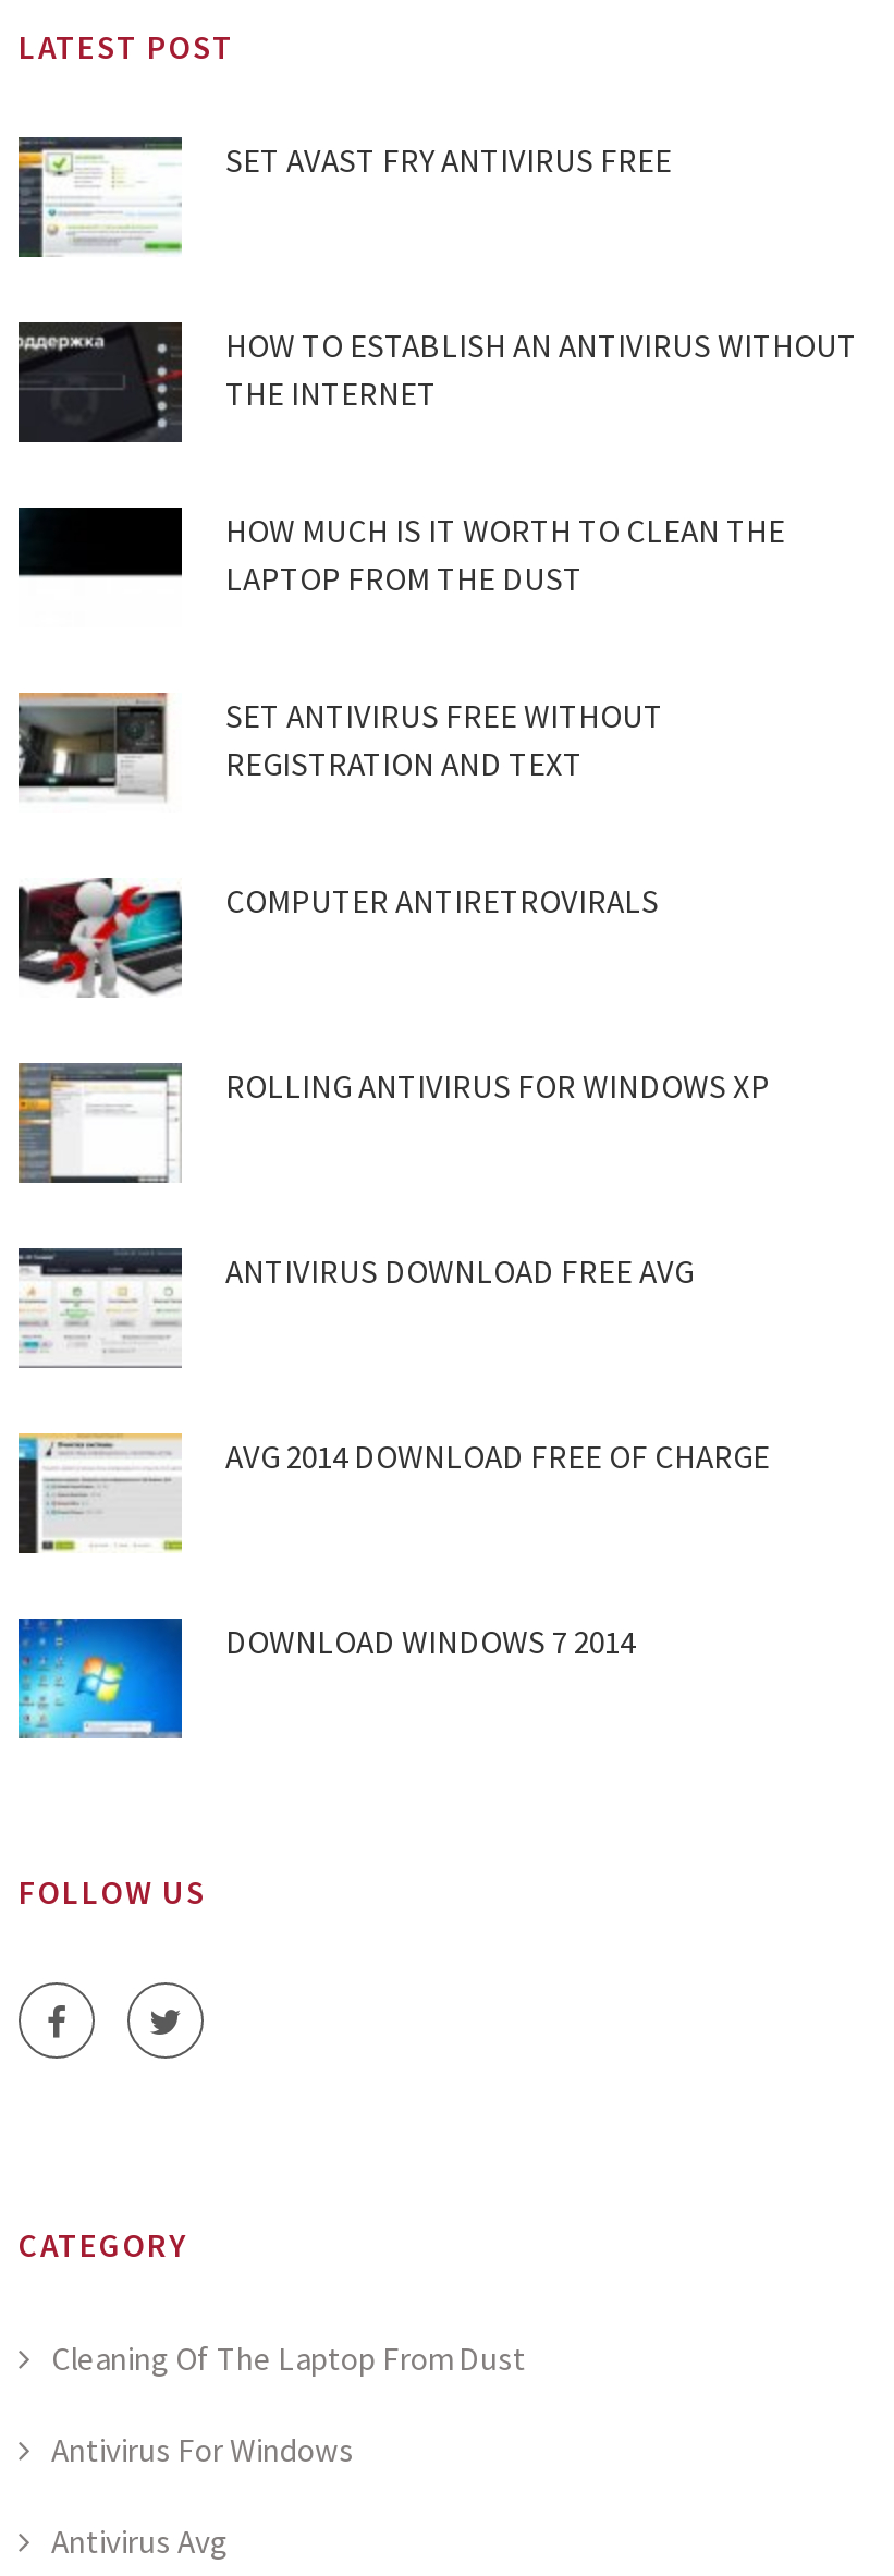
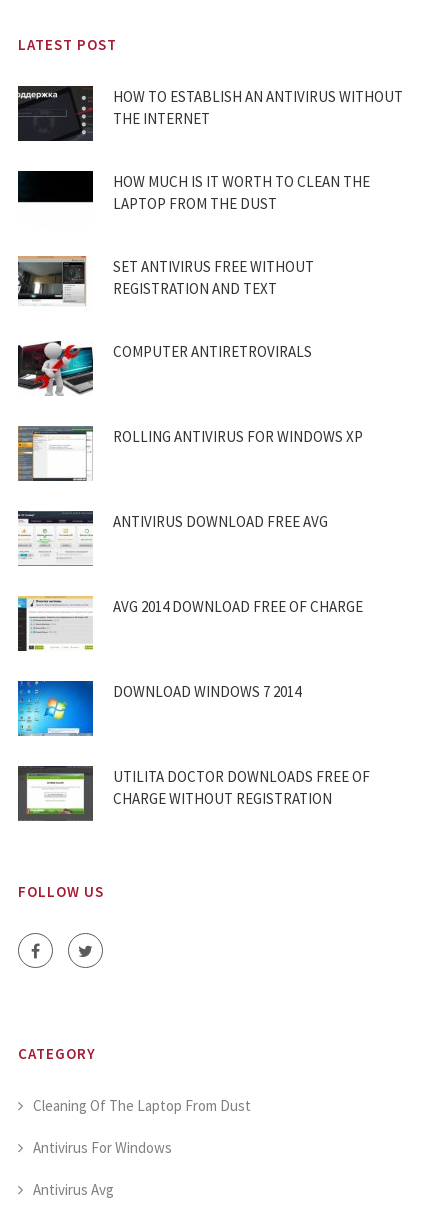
- [image]
- SET AVAST FRY ANTIVIRUS FREE

moved up: [image] | HOW TO ESTABLISH AN ANTIVIRUS WITHOUT | THE INTERNET | ... | AVG 2014 DOWNLOAD FREE OF CHARGE | DOWNLOAD WINDOWS 7 2014

moved up: [image]

+ [image]
+ UTILITA DOCTOR DOWNLOADS FREE OF
+ CHARGE WITHOUT REGISTRATION
